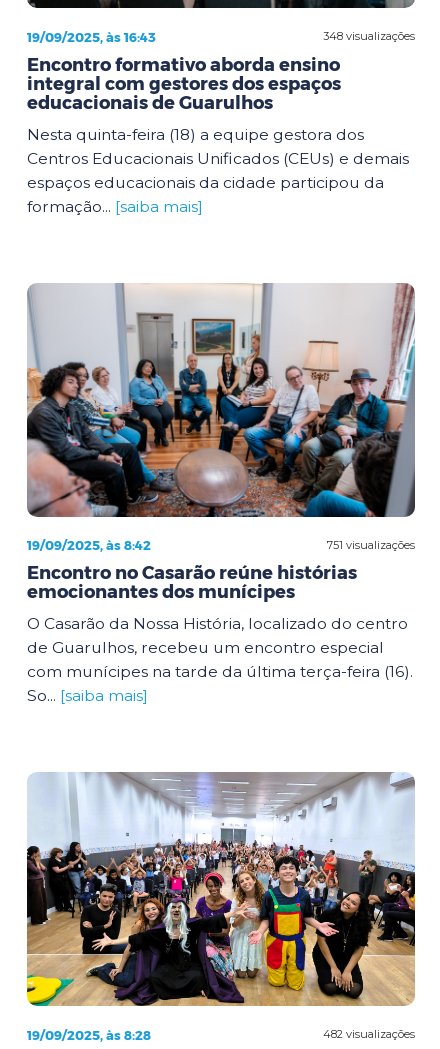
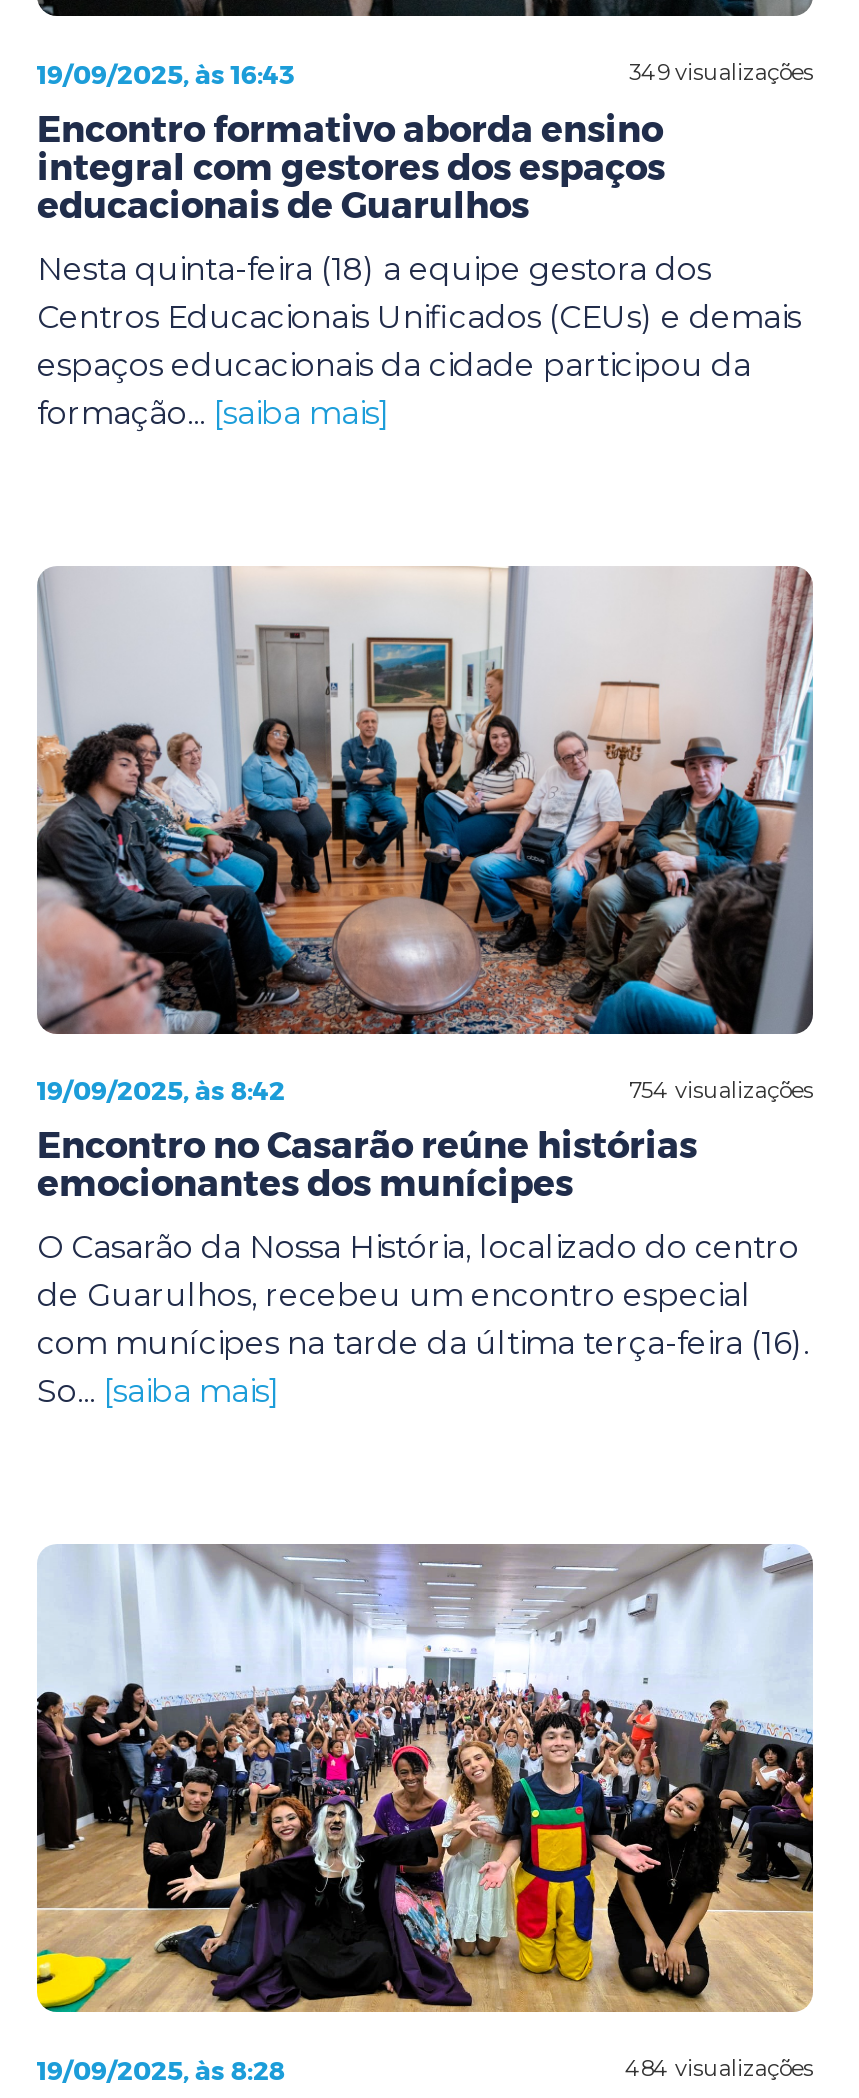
- 348 visualizações
+ 349 visualizações

- 751 visualizações
+ 754 visualizações

- 482 visualizações
+ 484 visualizações
